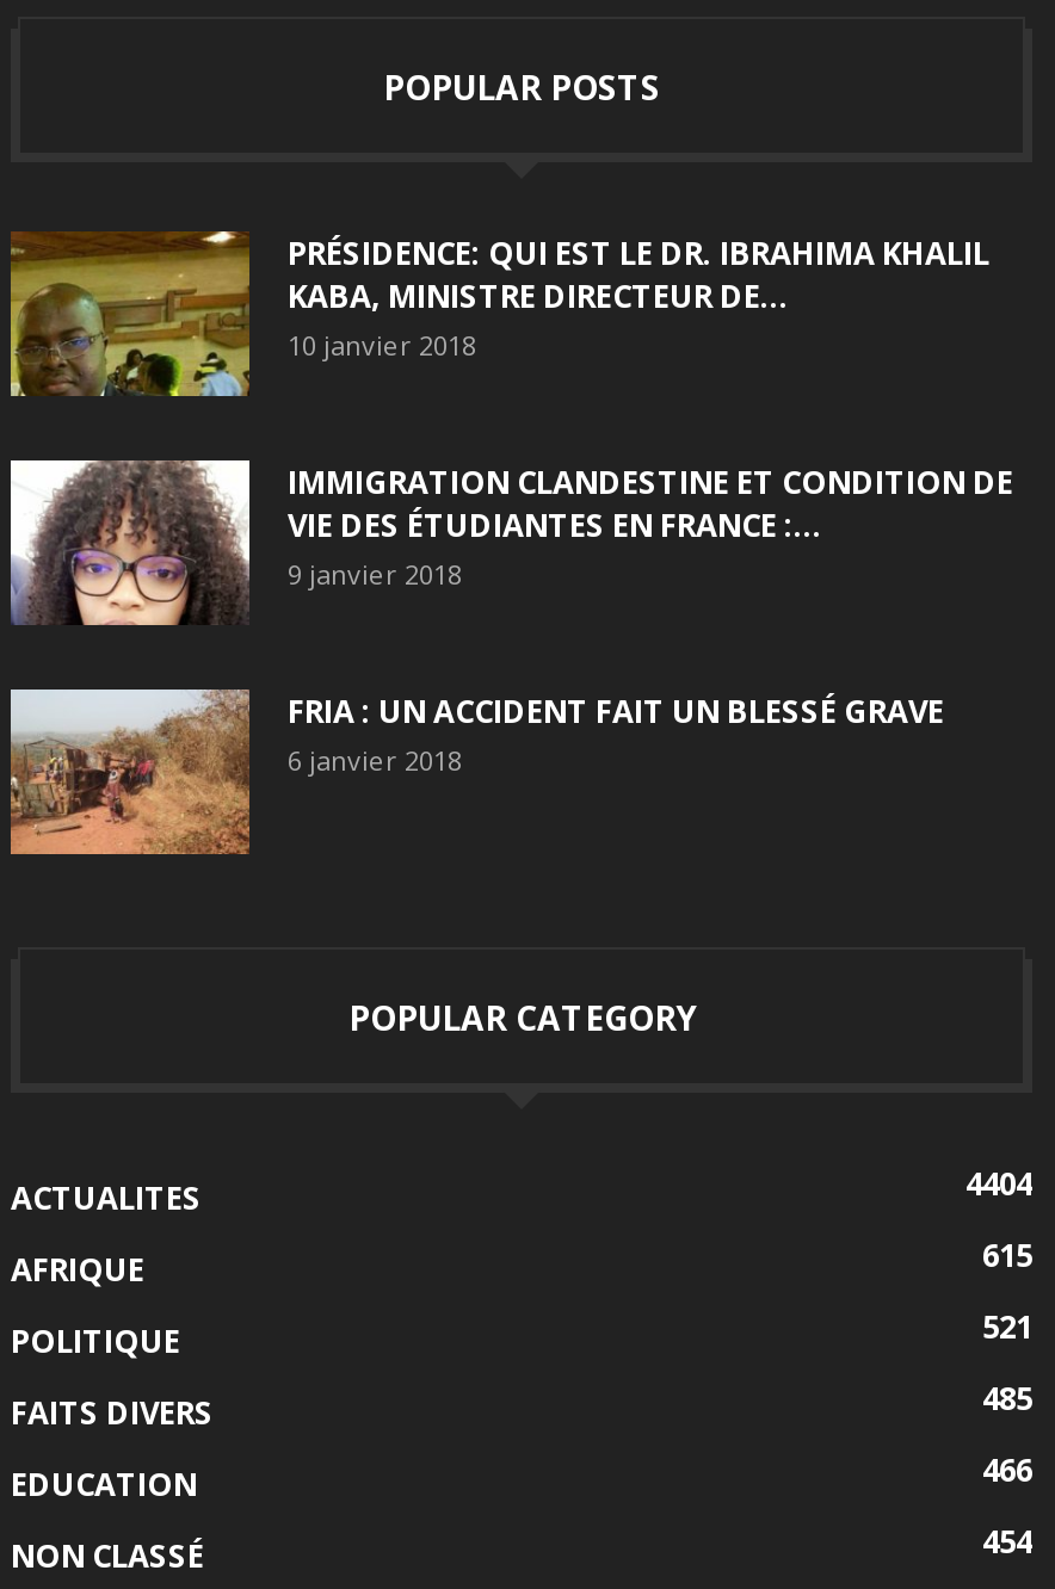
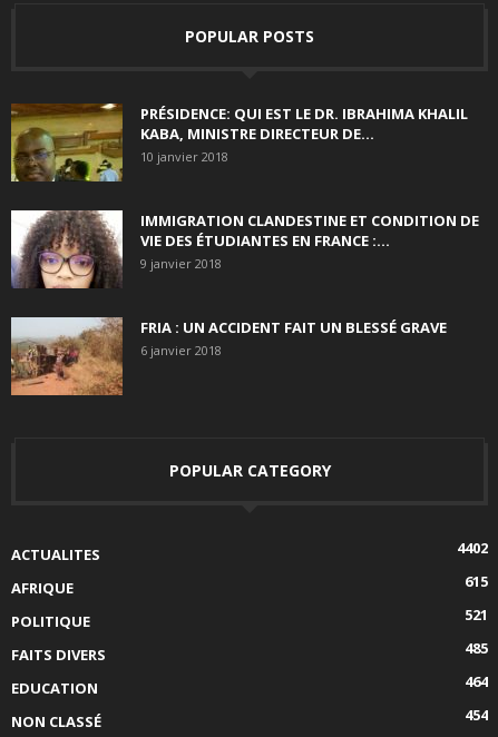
- 4404
+ 4402

- 466
+ 464
